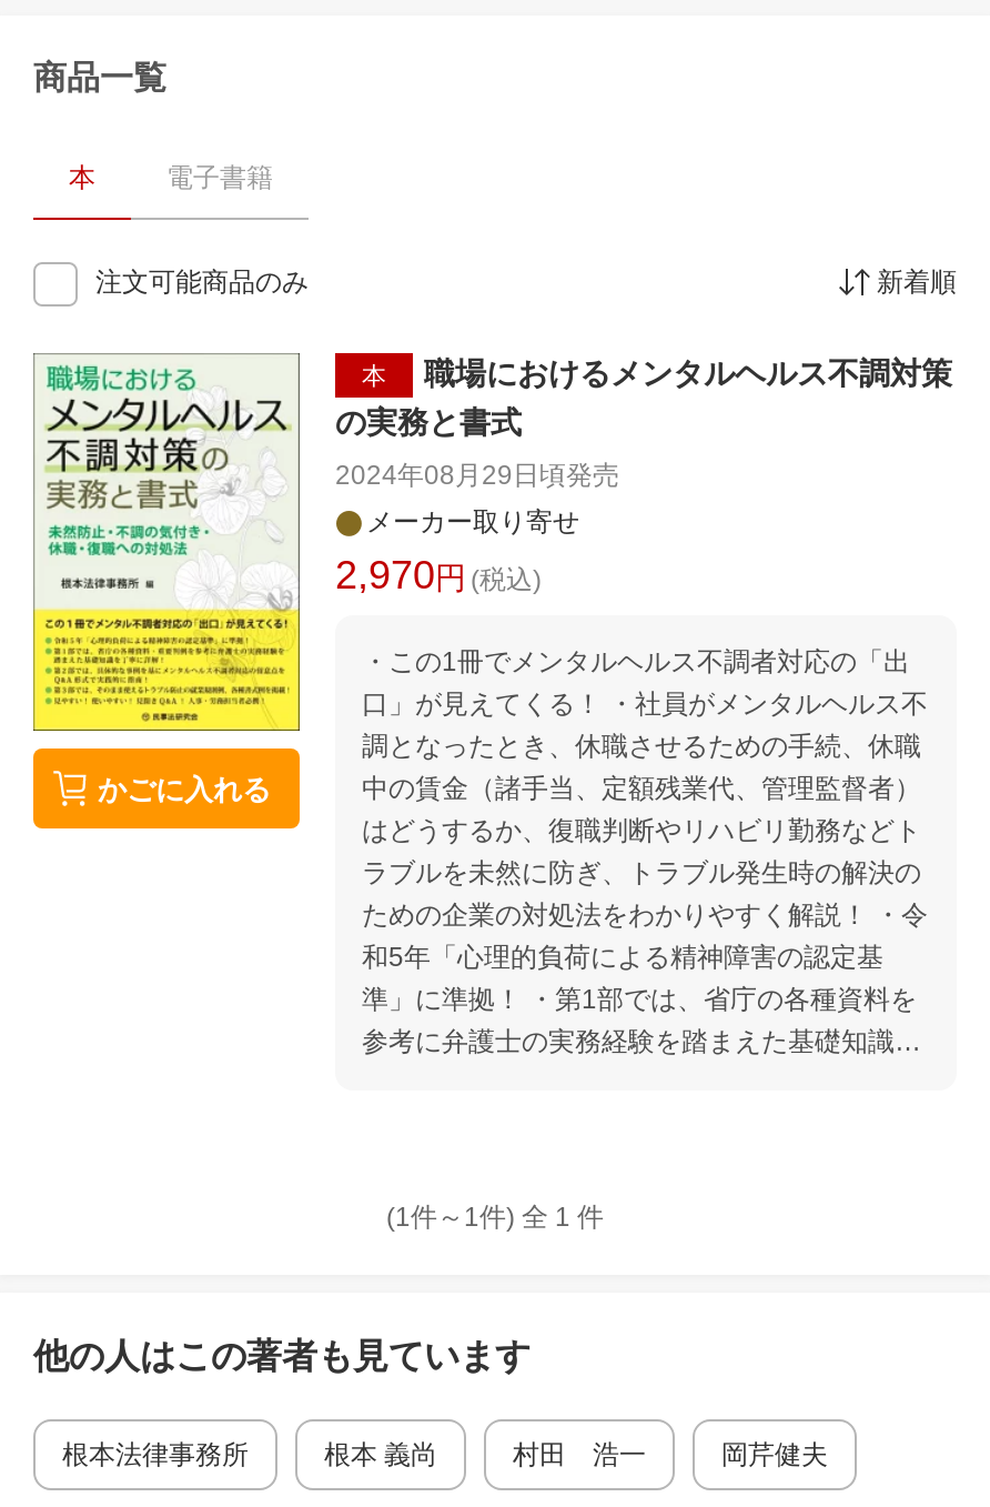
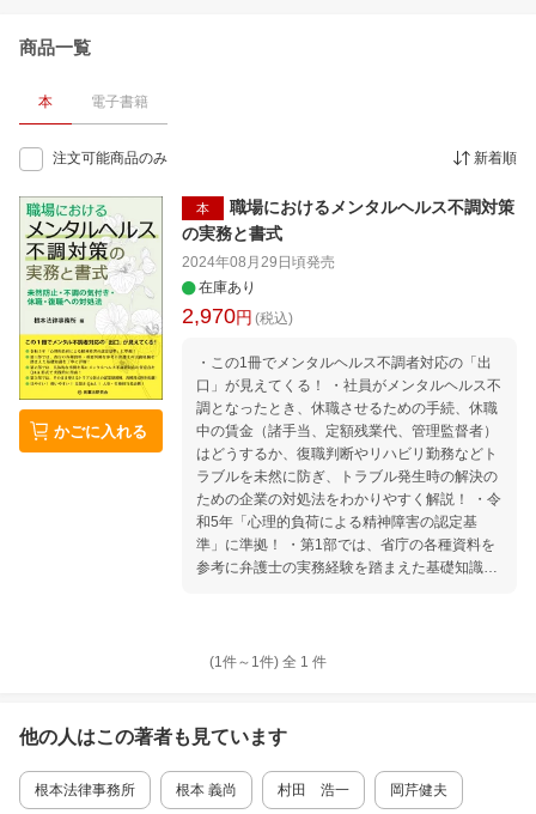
- メーカー取り寄せ
+ 在庫あり
